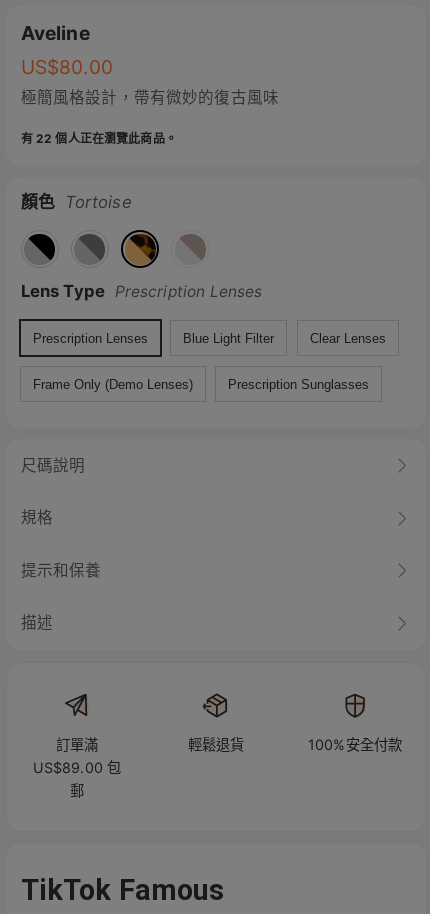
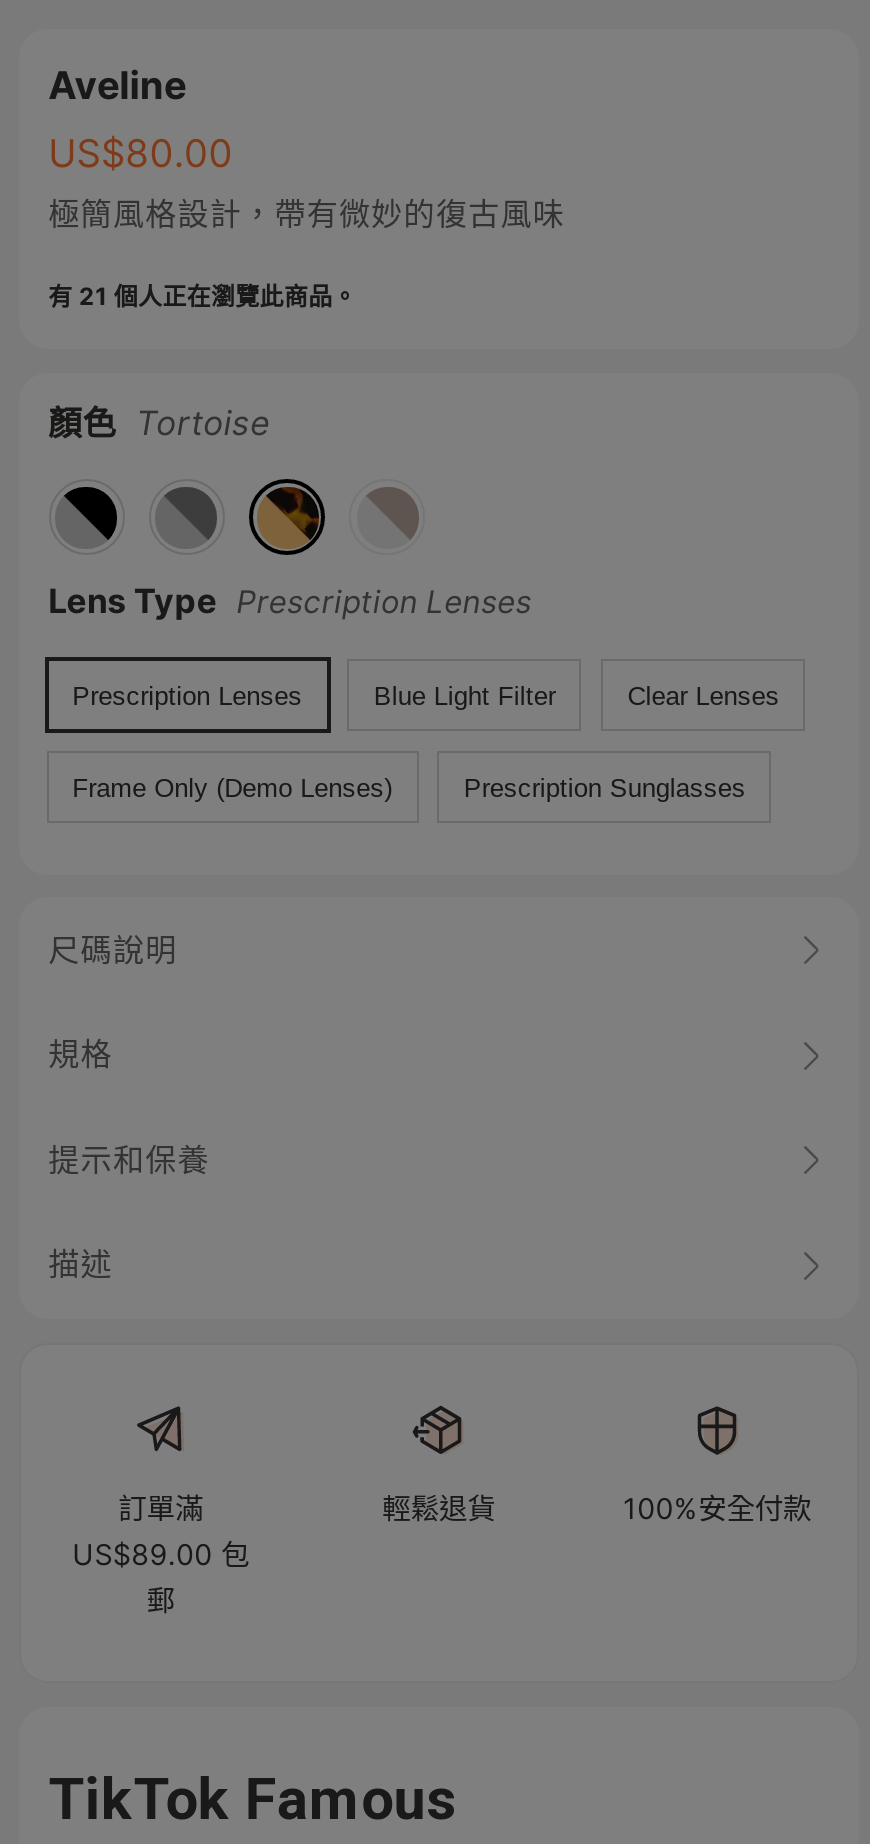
- 有 22 個人正在瀏覽此商品。
+ 有 21 個人正在瀏覽此商品。
